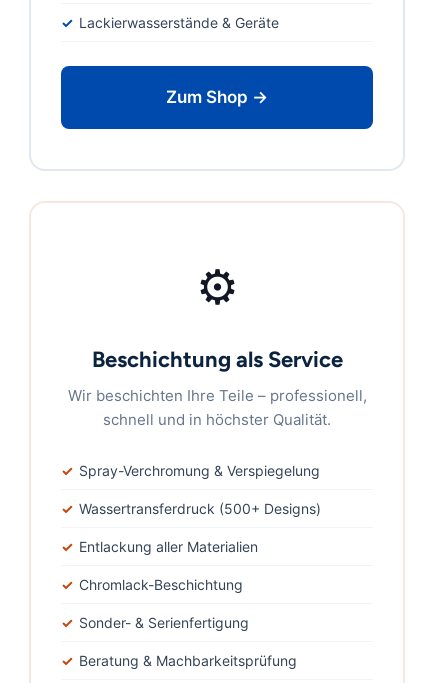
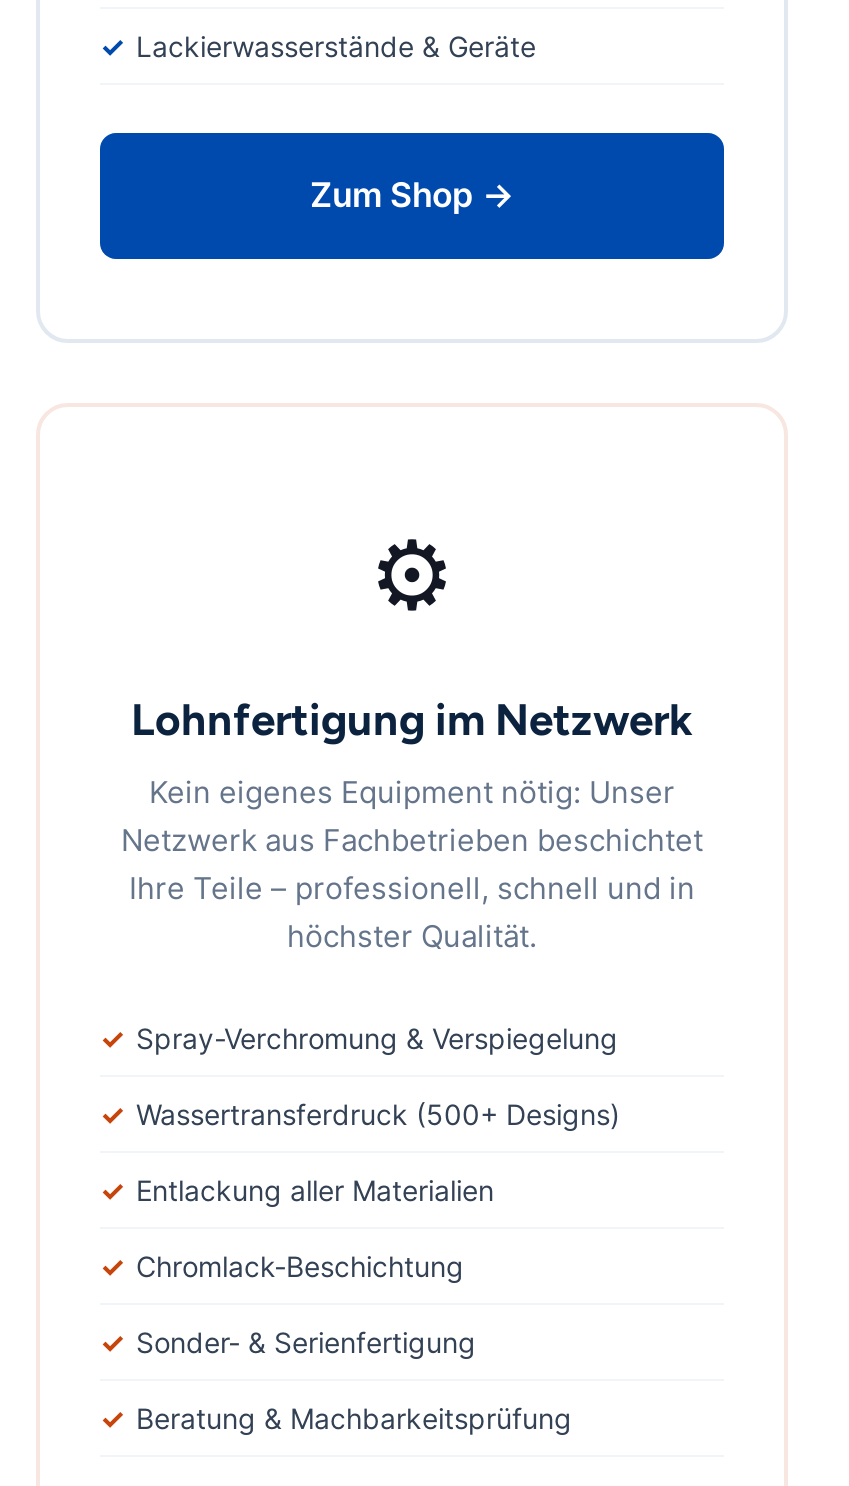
- Beschichtung als Service
+ Lohnfertigung im Netzwerk

- Wir beschichten Ihre Teile – professionell,
- schnell und in höchster Qualität.
+ Kein eigenes Equipment nötig: Unser
+ Netzwerk aus Fachbetrieben beschichtet
+ Ihre Teile – professionell, schnell und in
+ höchster Qualität.
